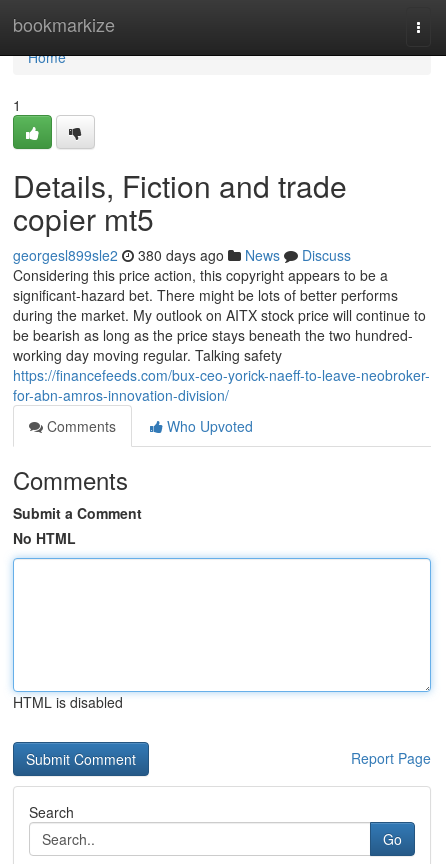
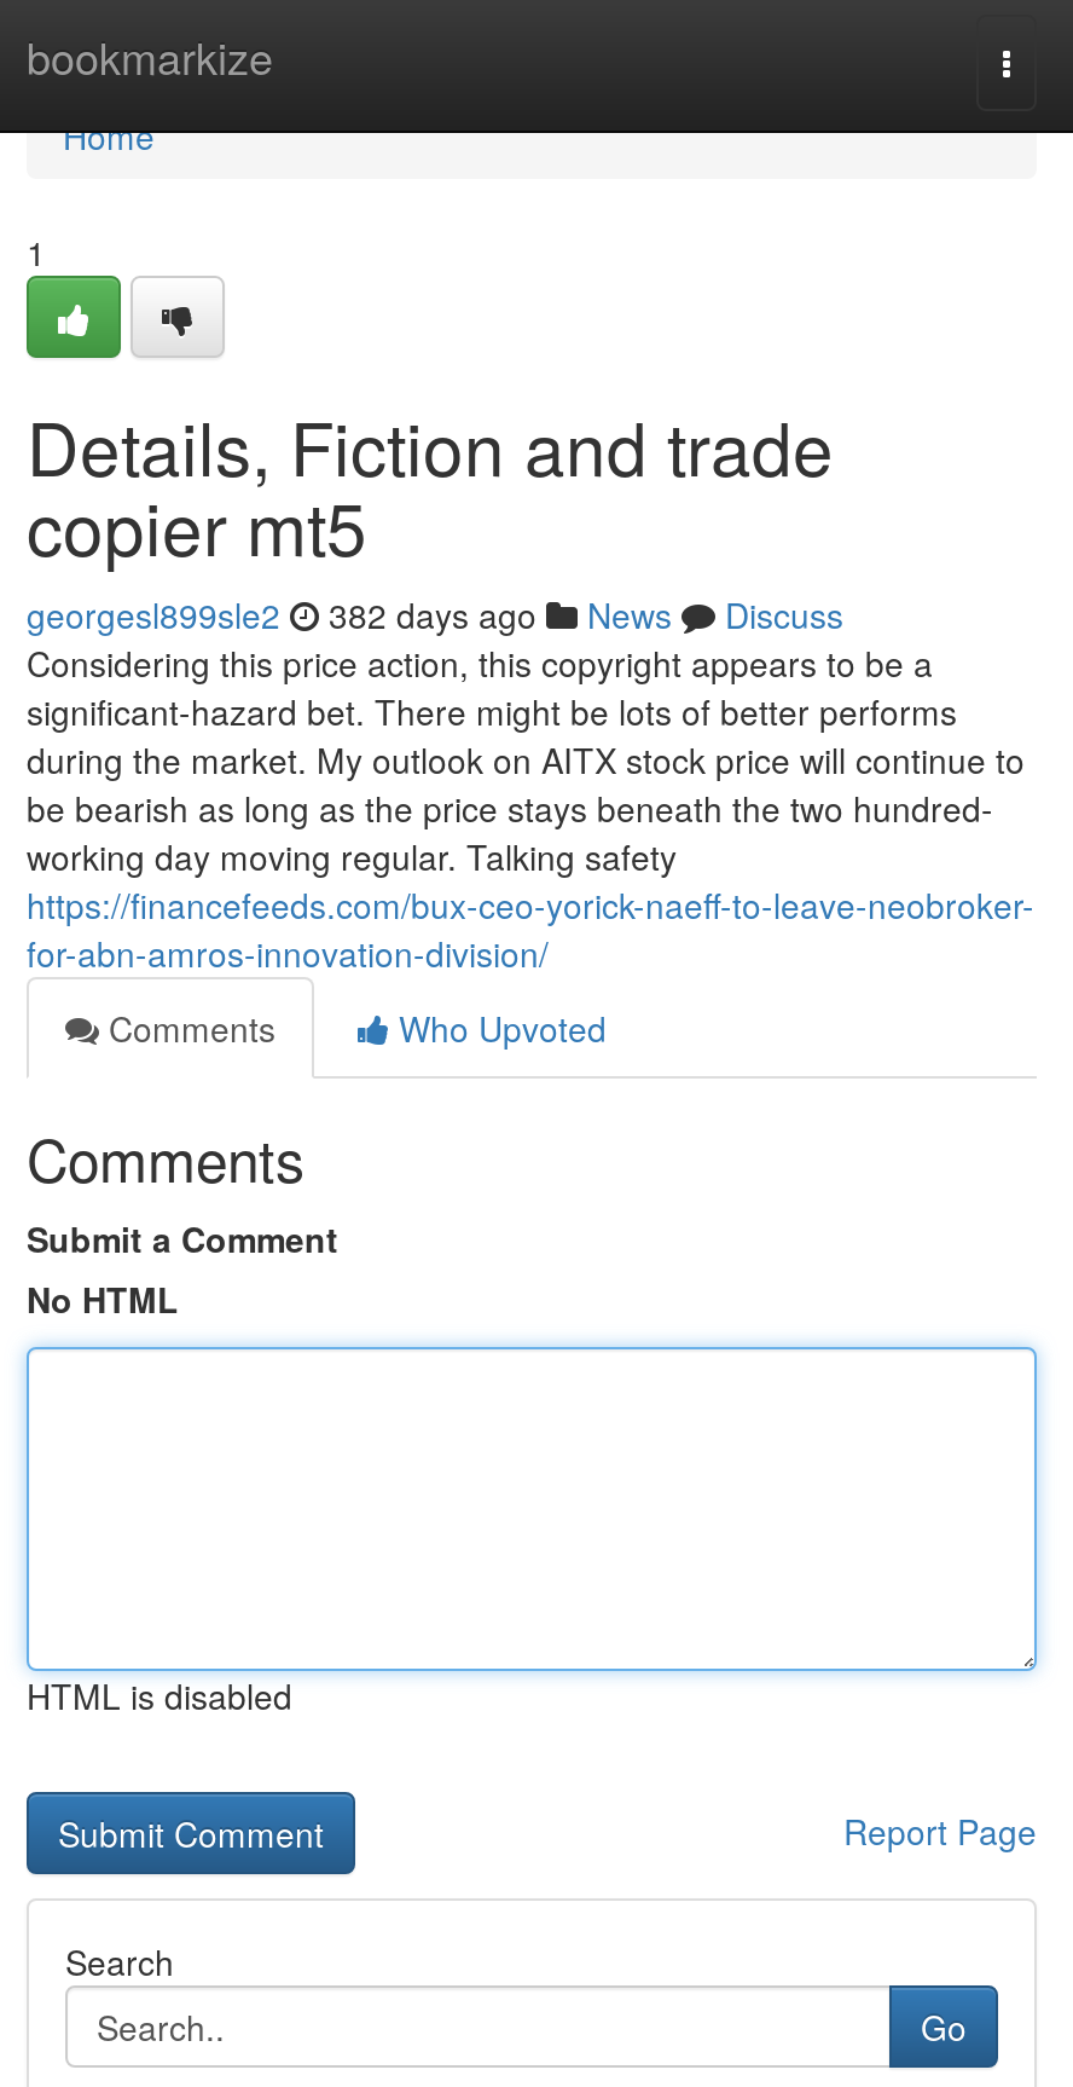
- georgesl899sle2 380 days ago News Discuss
+ georgesl899sle2 382 days ago News Discuss
